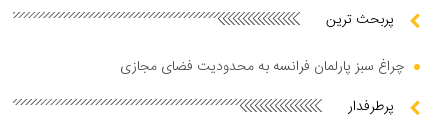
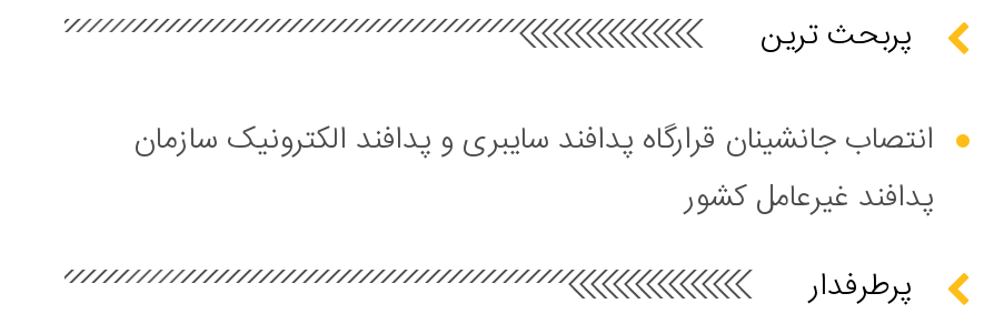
- چراغ سبز پارلمان فرانسه به محدودیت فضای مجازی
+ انتصاب جانشینان قرارگاه پدافند سایبری و پدافند الکترونیک سازمان
+ پدافند غیرعامل کشور
